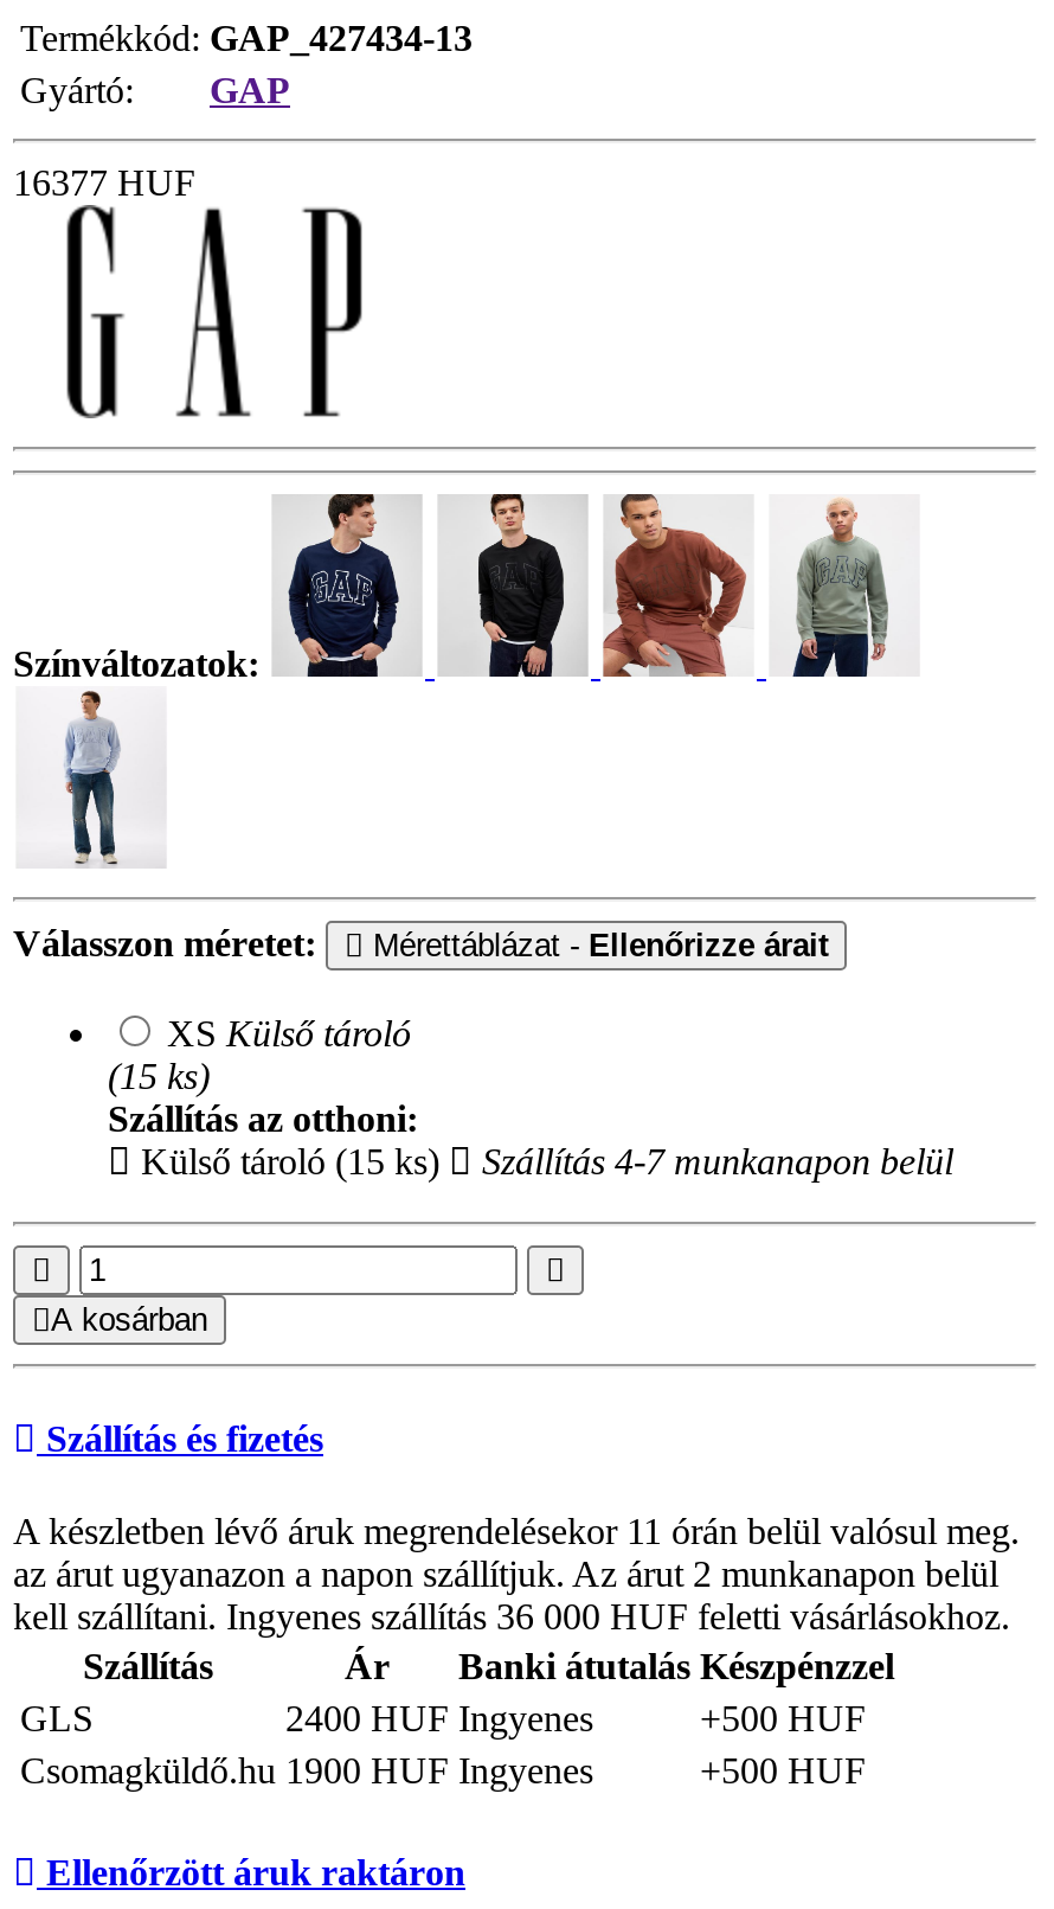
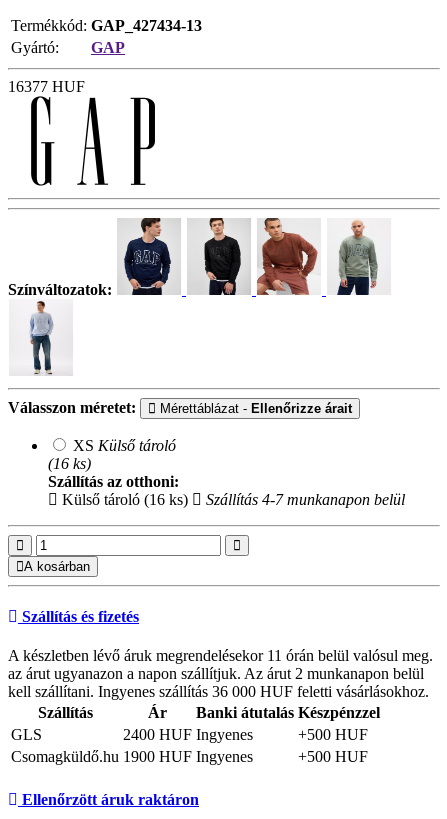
- (15 ks)
+ (16 ks)

- Külső tároló (15 ks)
+ Külső tároló (16 ks)
